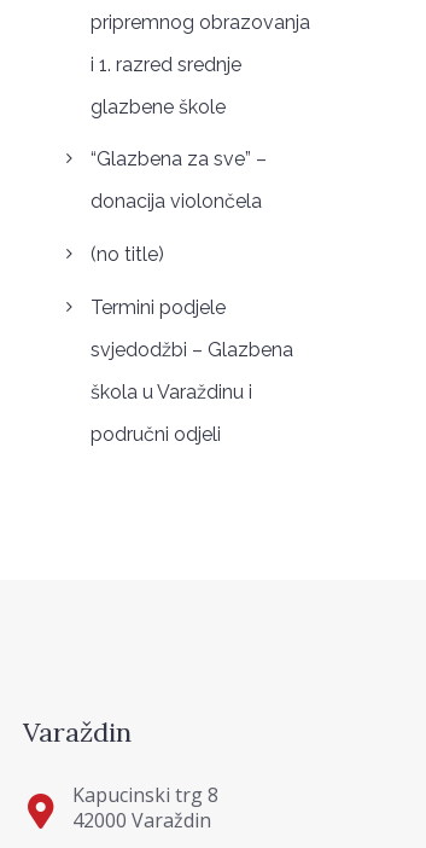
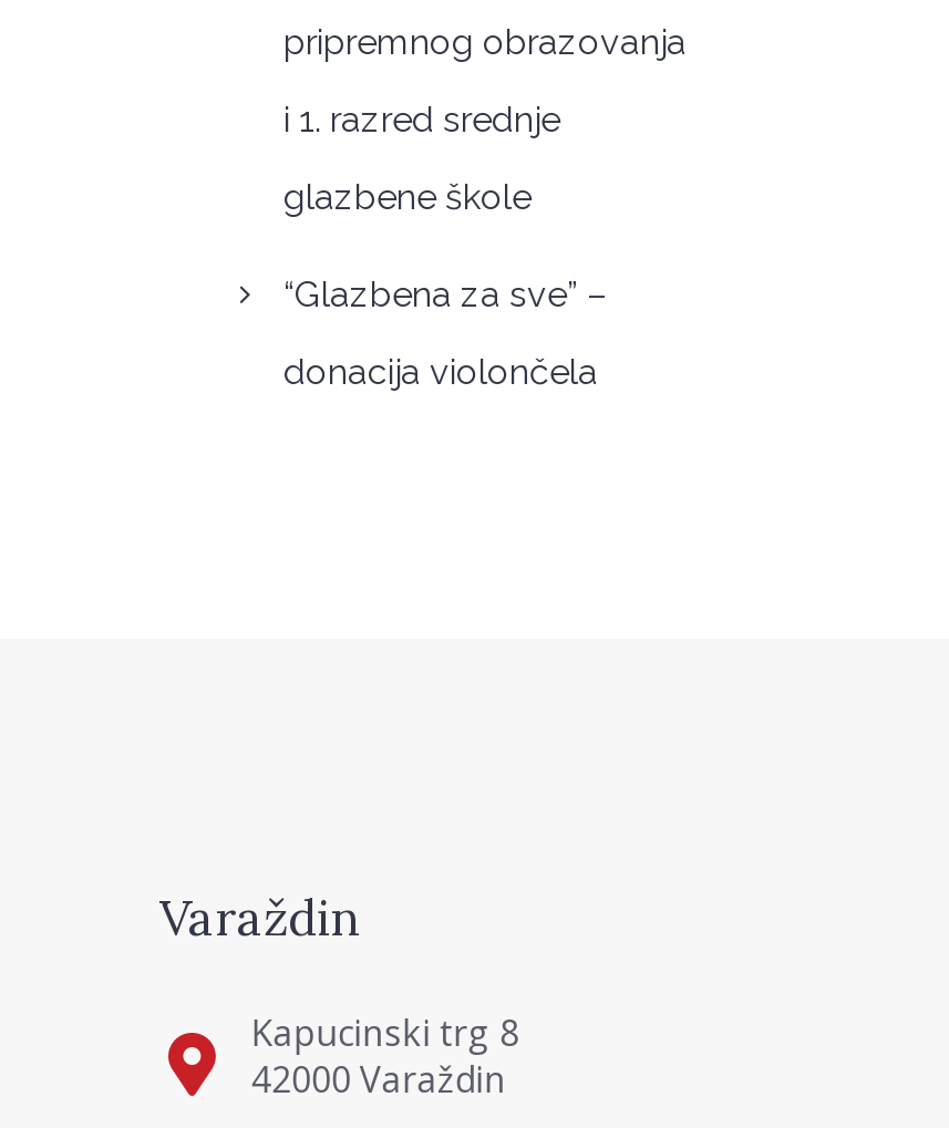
- (no title)
- Termini podjele
- svjedodžbi – Glazbena
- škola u Varaždinu i
- područni odjeli
